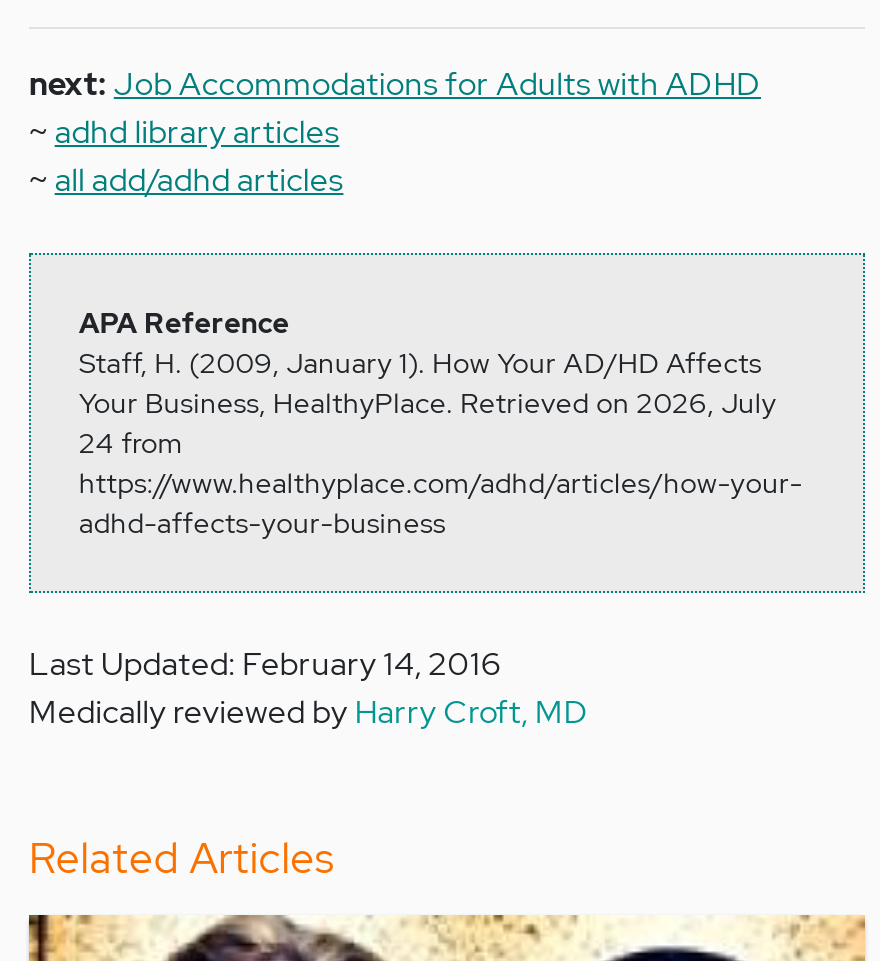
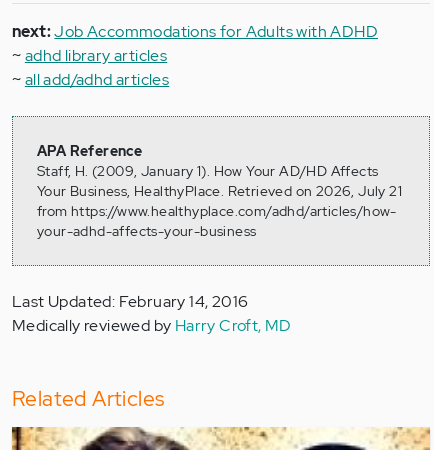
- Your Business, HealthyPlace. Retrieved on 2026, July
- 24 from
- https://www.healthyplace.com/adhd/articles/how-your-
- adhd-affects-your-business
+ Your Business, HealthyPlace. Retrieved on 2026, July 21
+ from https://www.healthyplace.com/adhd/articles/how-
+ your-adhd-affects-your-business
